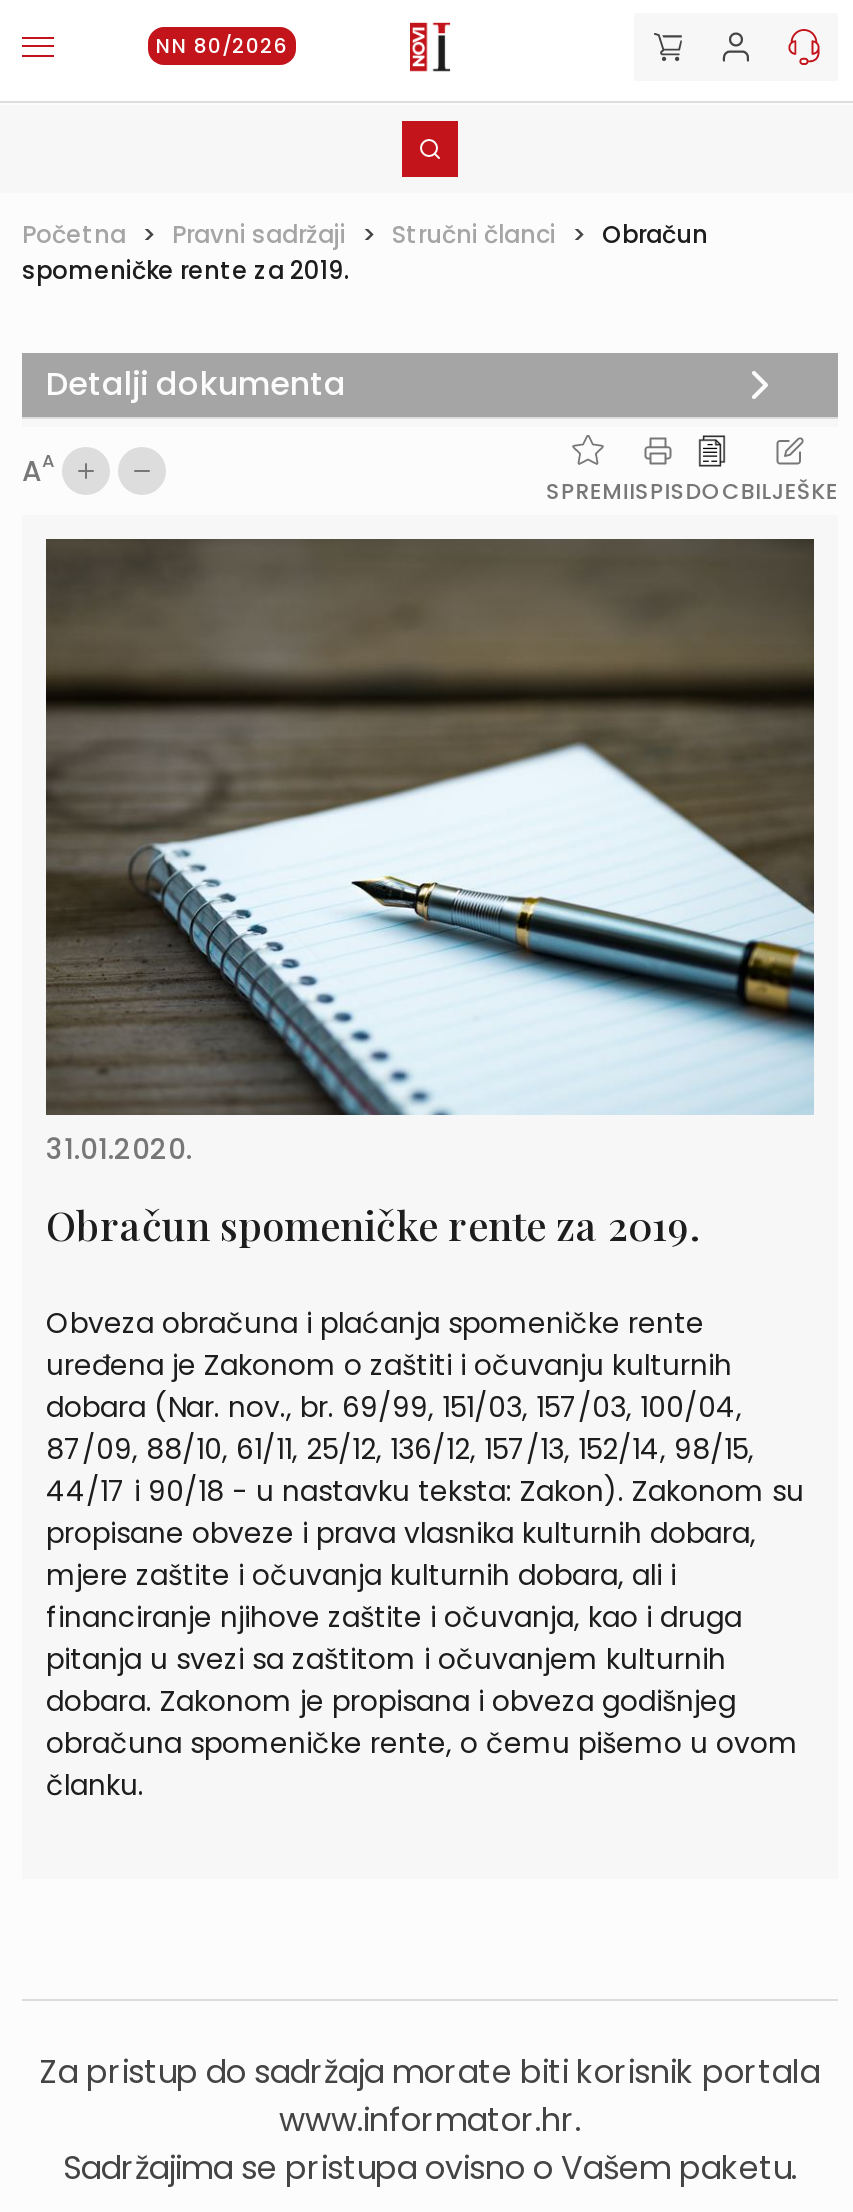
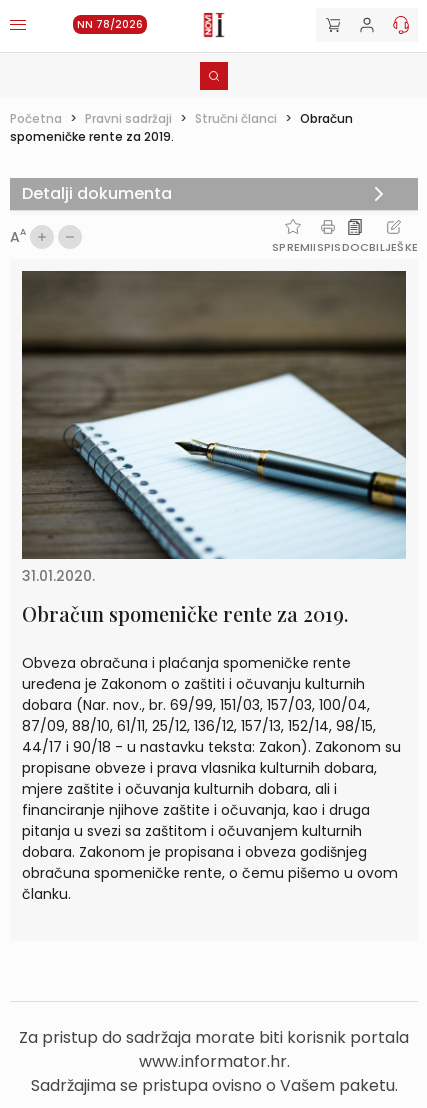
- NN 80/2026
+ NN 78/2026
